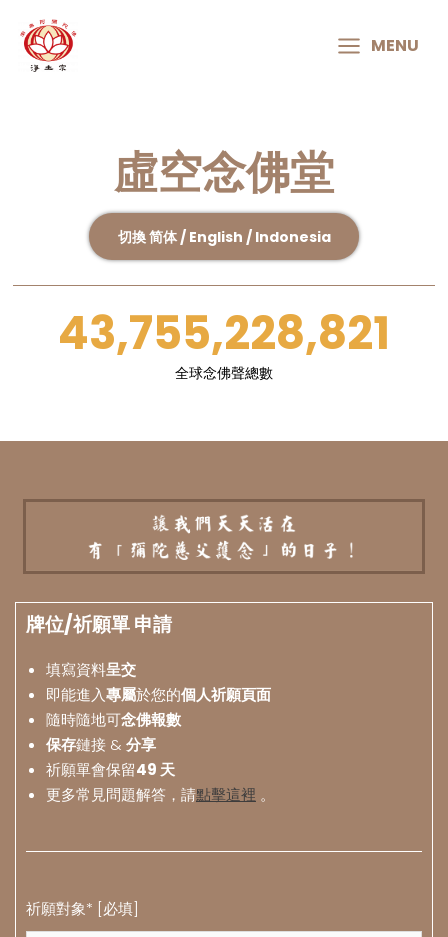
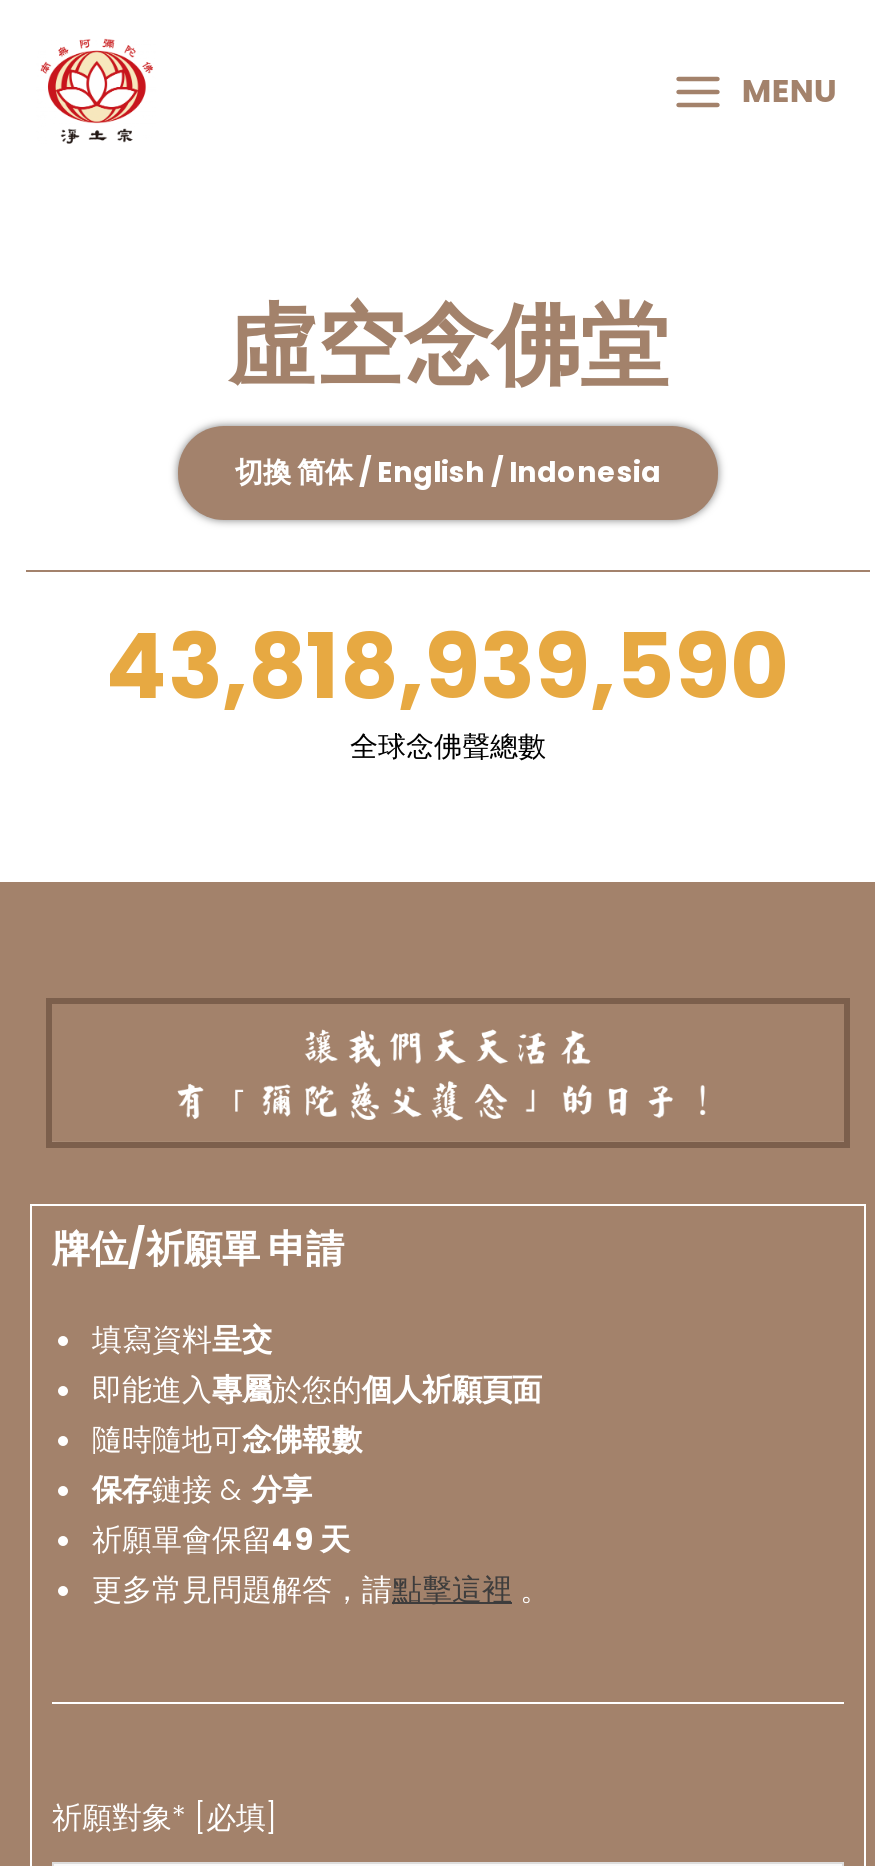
- 43,755,228,821
+ 43,818,939,590
